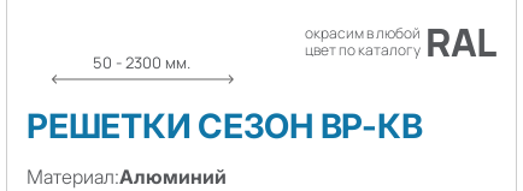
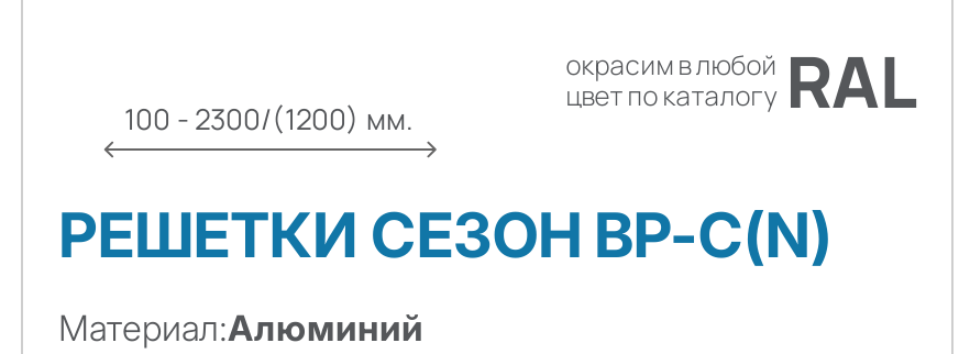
- 50 - 2300 мм.
+ 100 - 2300/(1200) мм.

- РЕШЕТКИ СЕЗОН ВР-КВ
+ РЕШЕТКИ СЕЗОН ВР-С(N)
